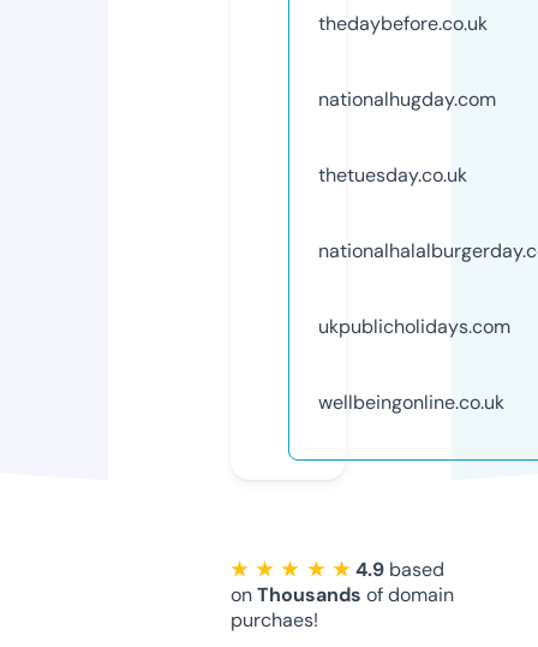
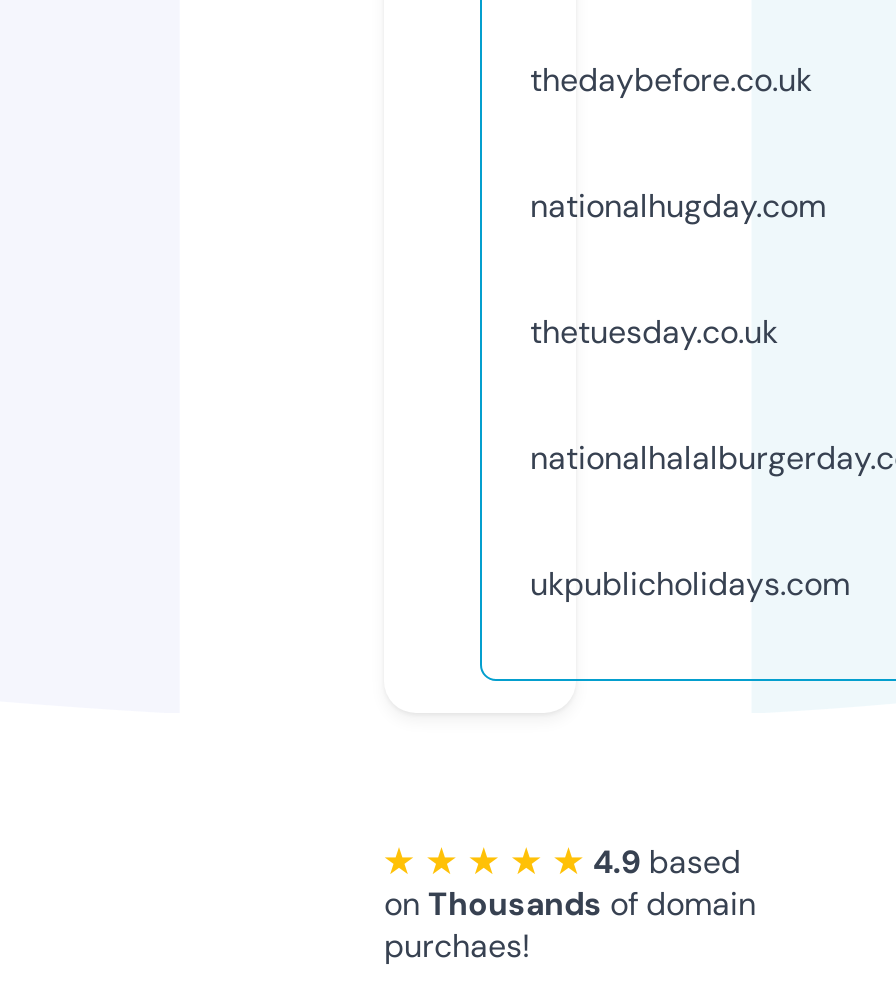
- wellbeingonline.co.uk
